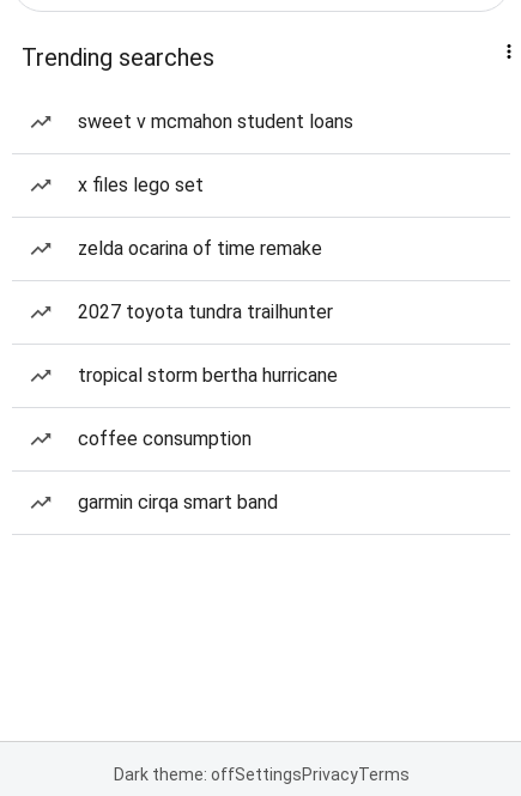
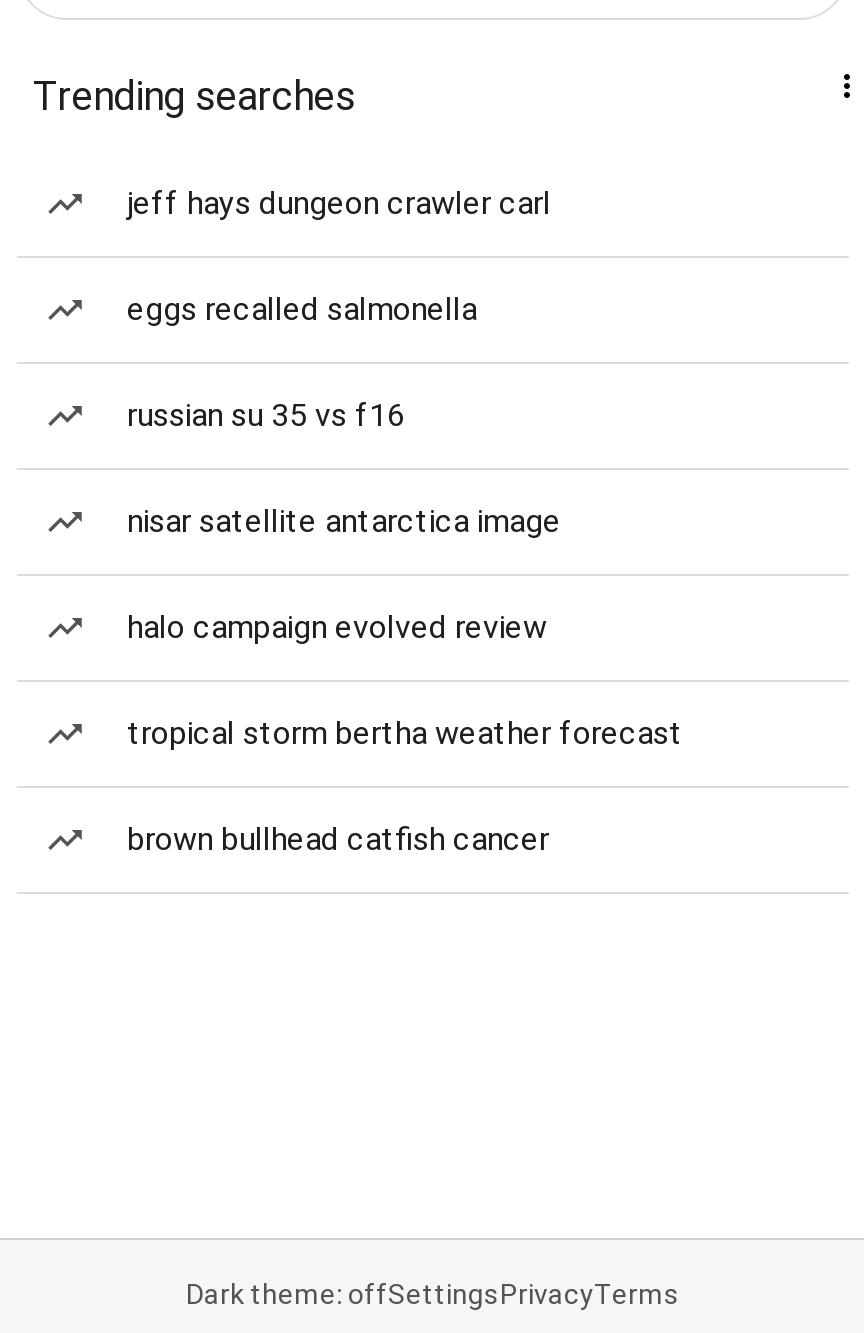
- sweet v mcmahon student loans
+ jeff hays dungeon crawler carl

- x files lego set
+ eggs recalled salmonella

- zelda ocarina of time remake
+ russian su 35 vs f16

- 2027 toyota tundra trailhunter
+ nisar satellite antarctica image

- tropical storm bertha hurricane
+ halo campaign evolved review

- coffee consumption
+ tropical storm bertha weather forecast

- garmin cirqa smart band
+ brown bullhead catfish cancer
